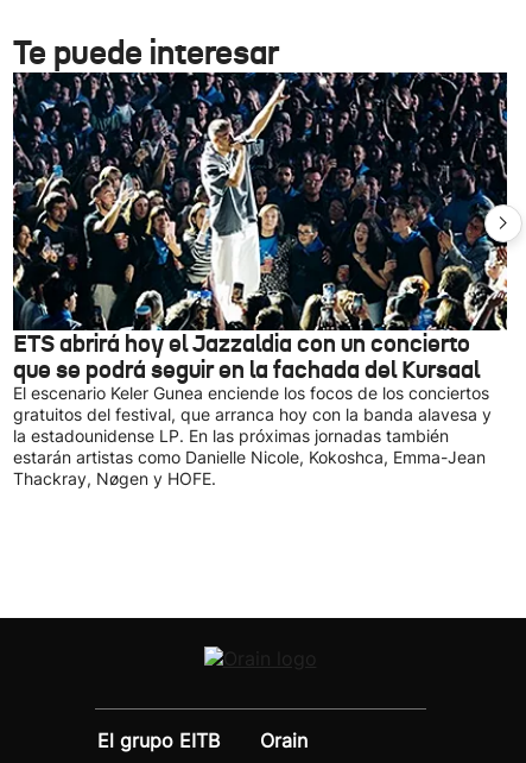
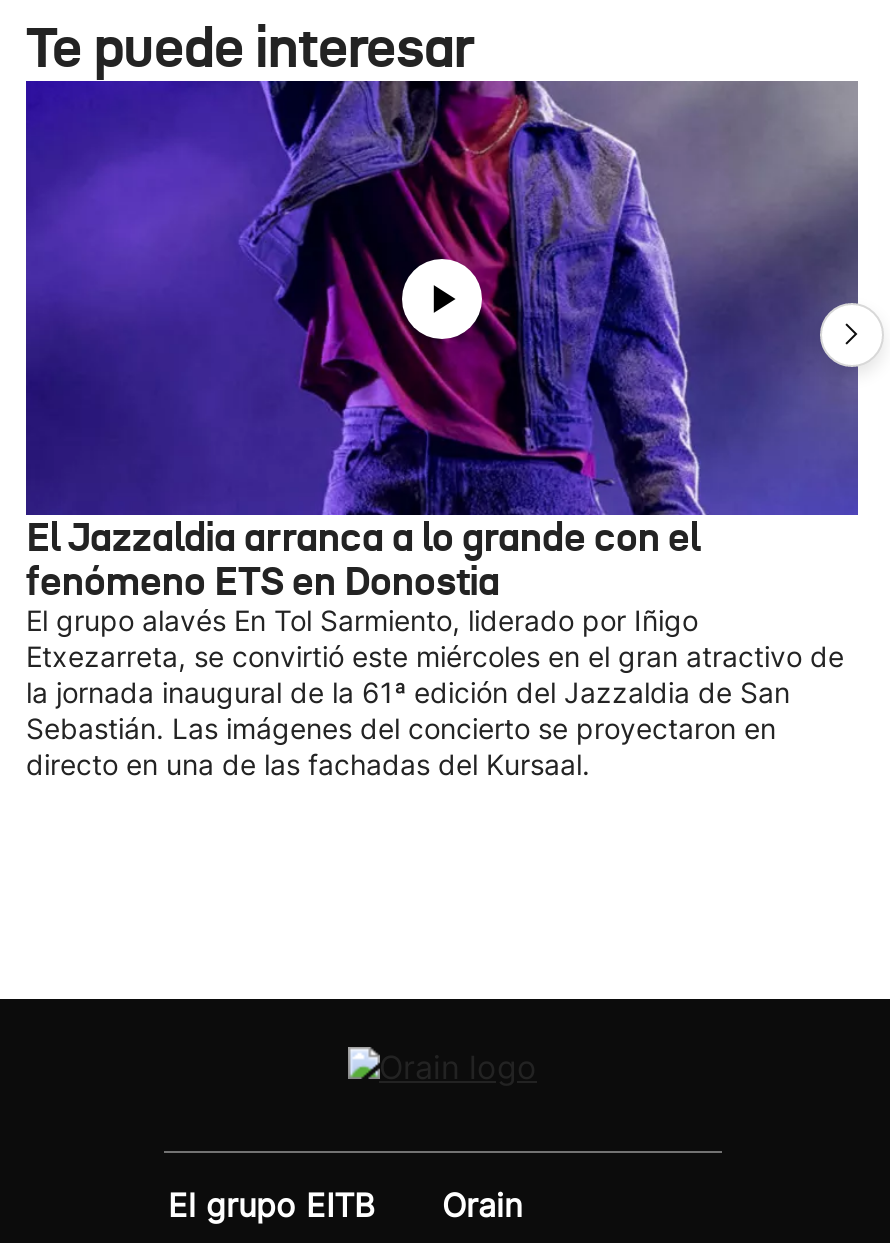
- [image]
- ETS abrirá hoy el Jazzaldia con un concierto
- que se podrá seguir en la fachada del Kursaal
- El escenario Keler Gunea enciende los focos de los conciertos
- gratuitos del festival, que arranca hoy con la banda alavesa y
- la estadounidense LP. En las próximas jornadas también
- estarán artistas como Danielle Nicole, Kokoshca, Emma-Jean
- Thackray, Nøgen y HOFE.
+ [image]
+ El Jazzaldia arranca a lo grande con el
+ fenómeno ETS en Donostia
+ El grupo alavés En Tol Sarmiento, liderado por Iñigo
+ Etxezarreta, se convirtió este miércoles en el gran atractivo de
+ la jornada inaugural de la 61ª edición del Jazzaldia de San
+ Sebastián. Las imágenes del concierto se proyectaron en
+ directo en una de las fachadas del Kursaal.
